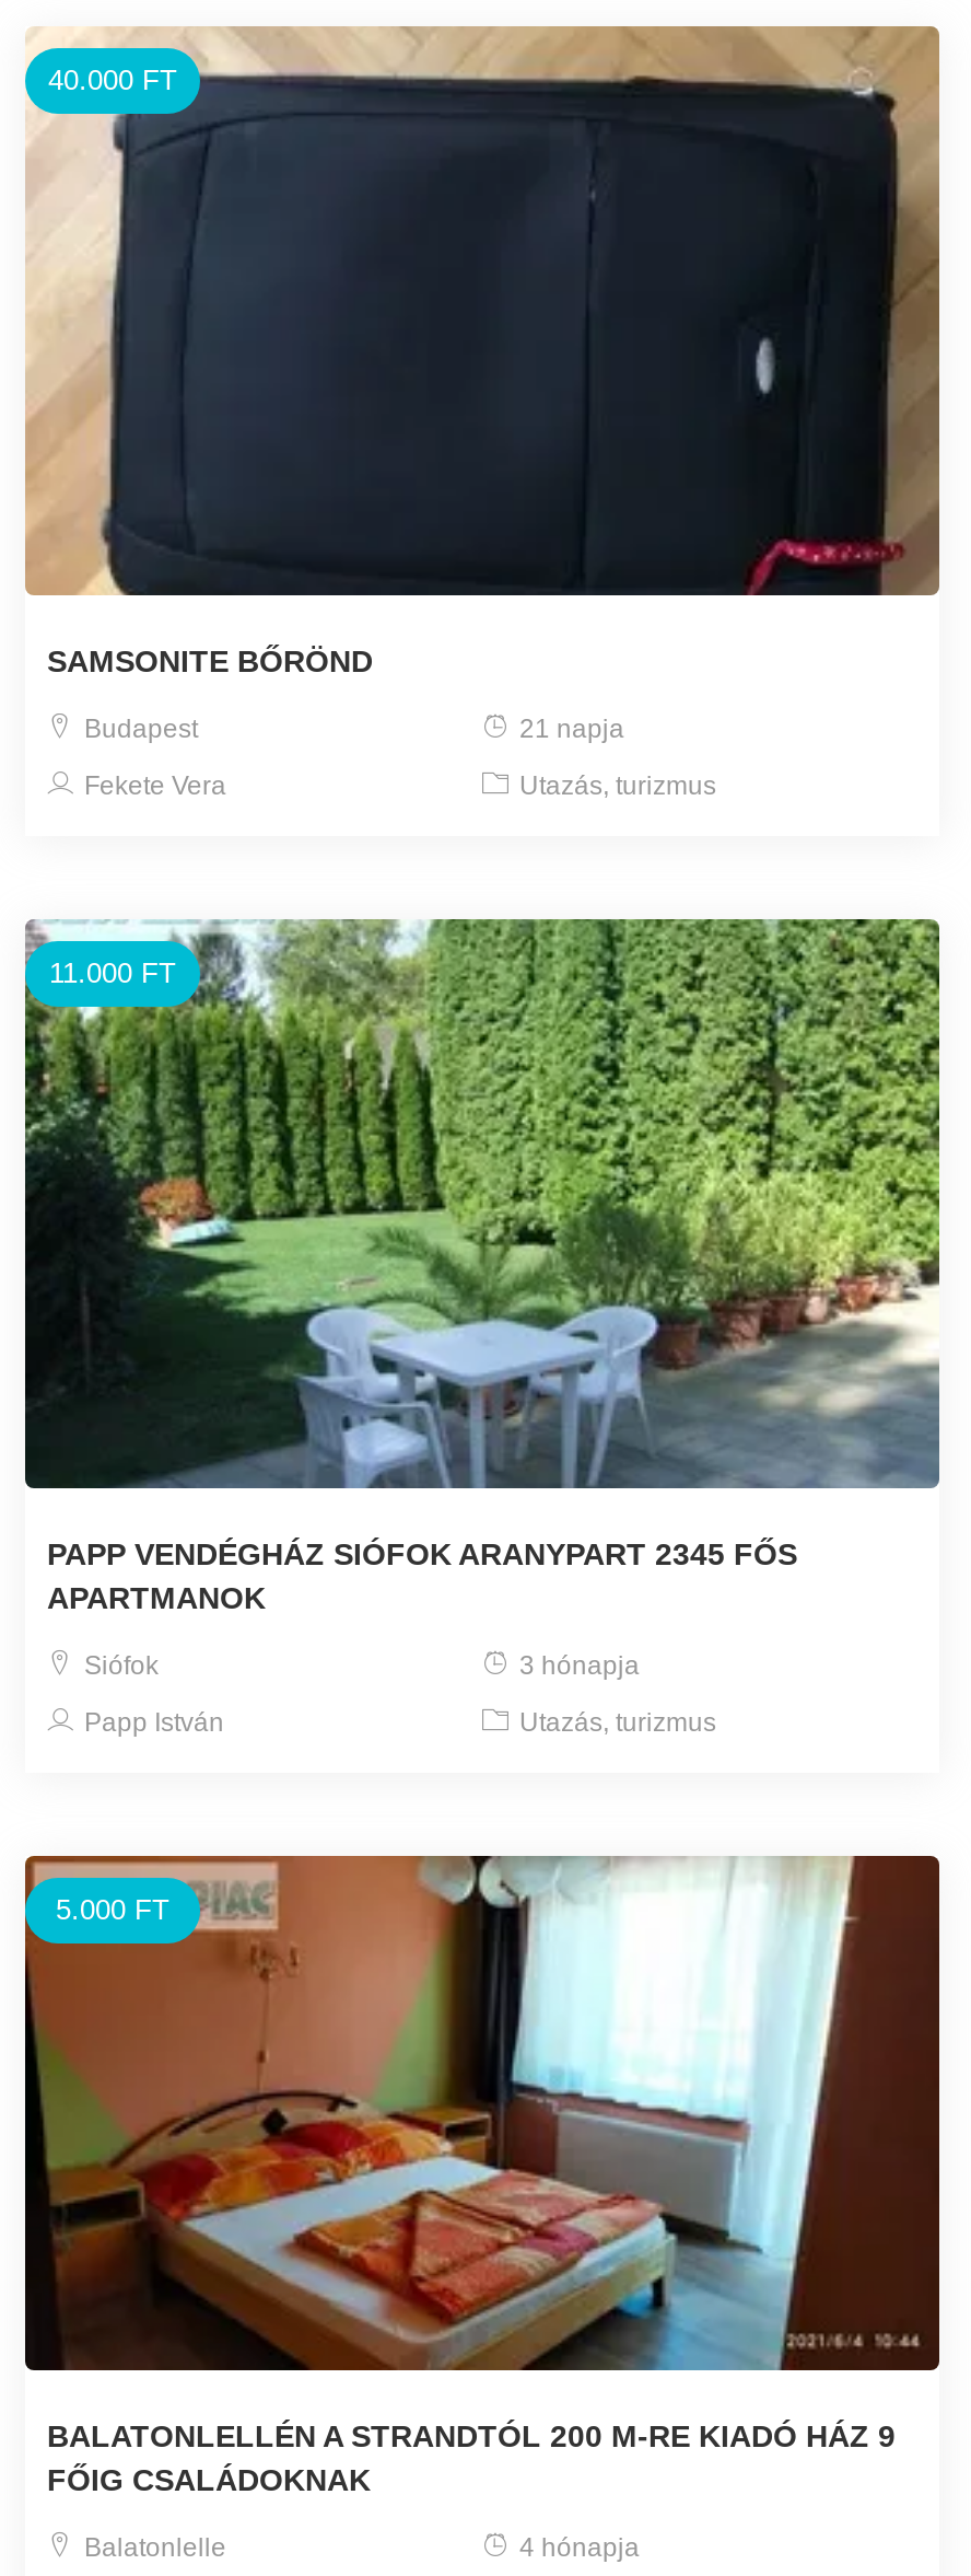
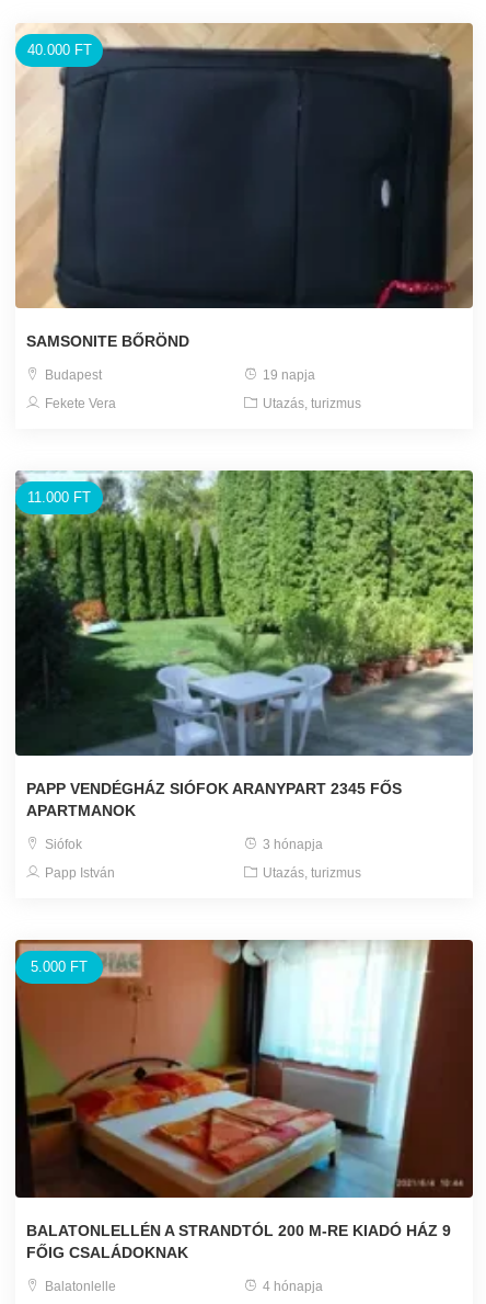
- 21 napja
+ 19 napja
